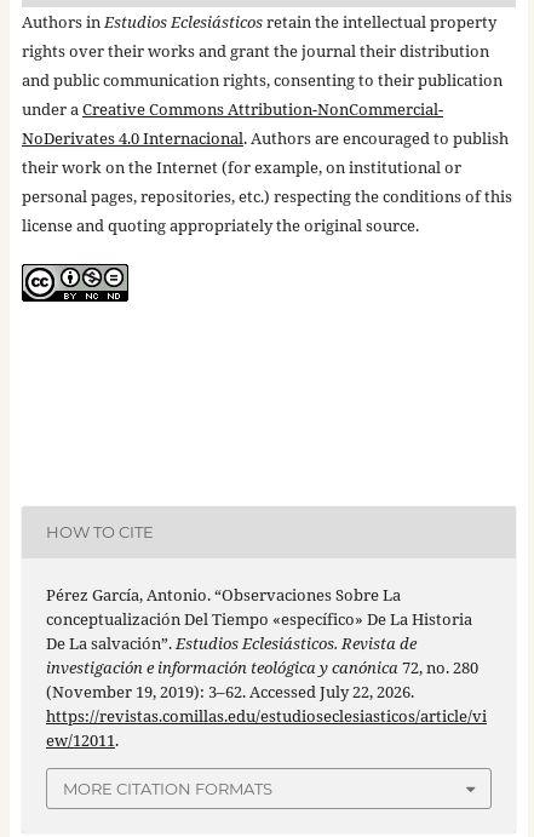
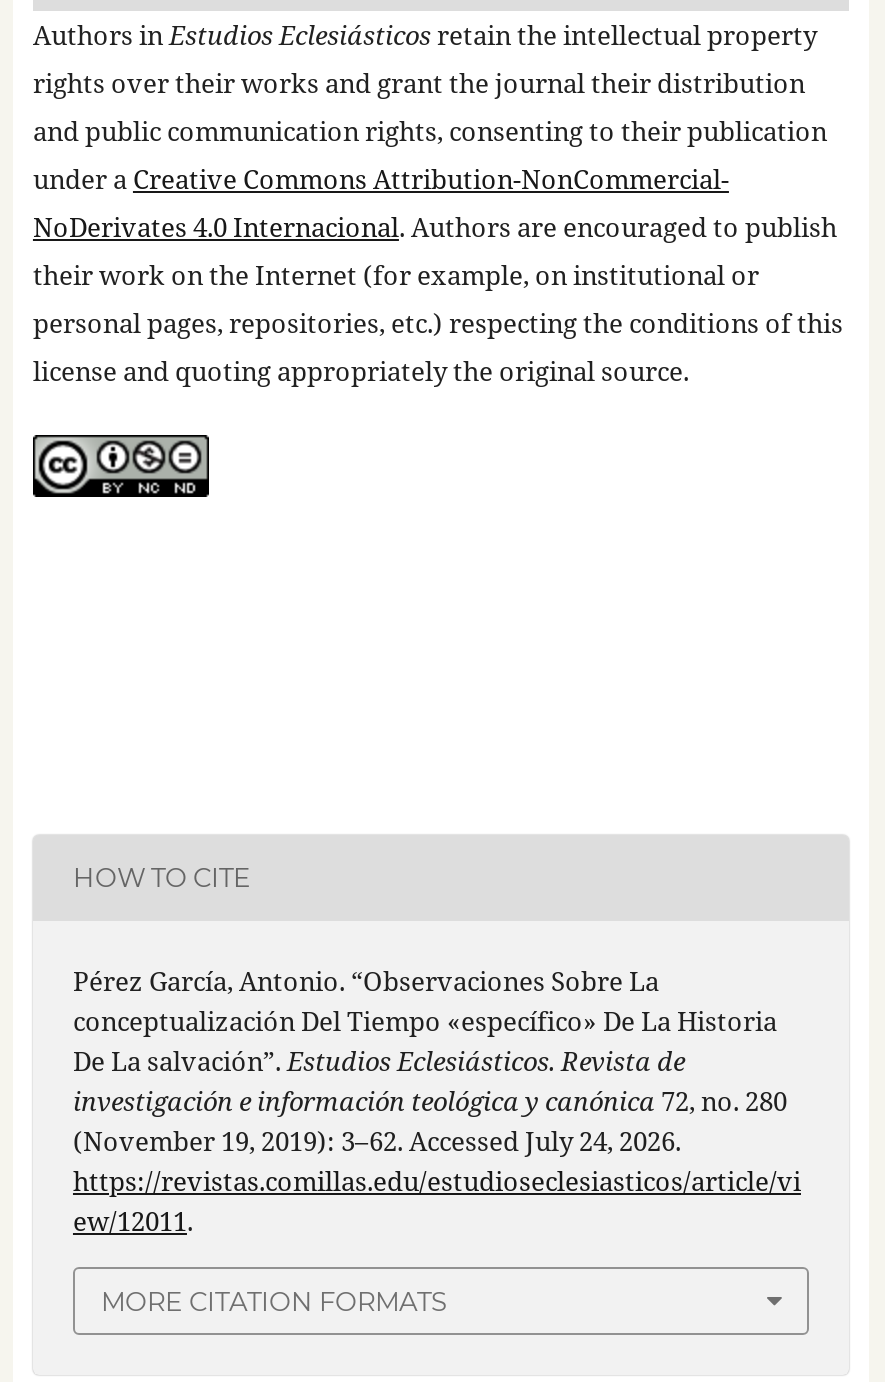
- (November 19, 2019): 3–62. Accessed July 22, 2026.
+ (November 19, 2019): 3–62. Accessed July 24, 2026.
